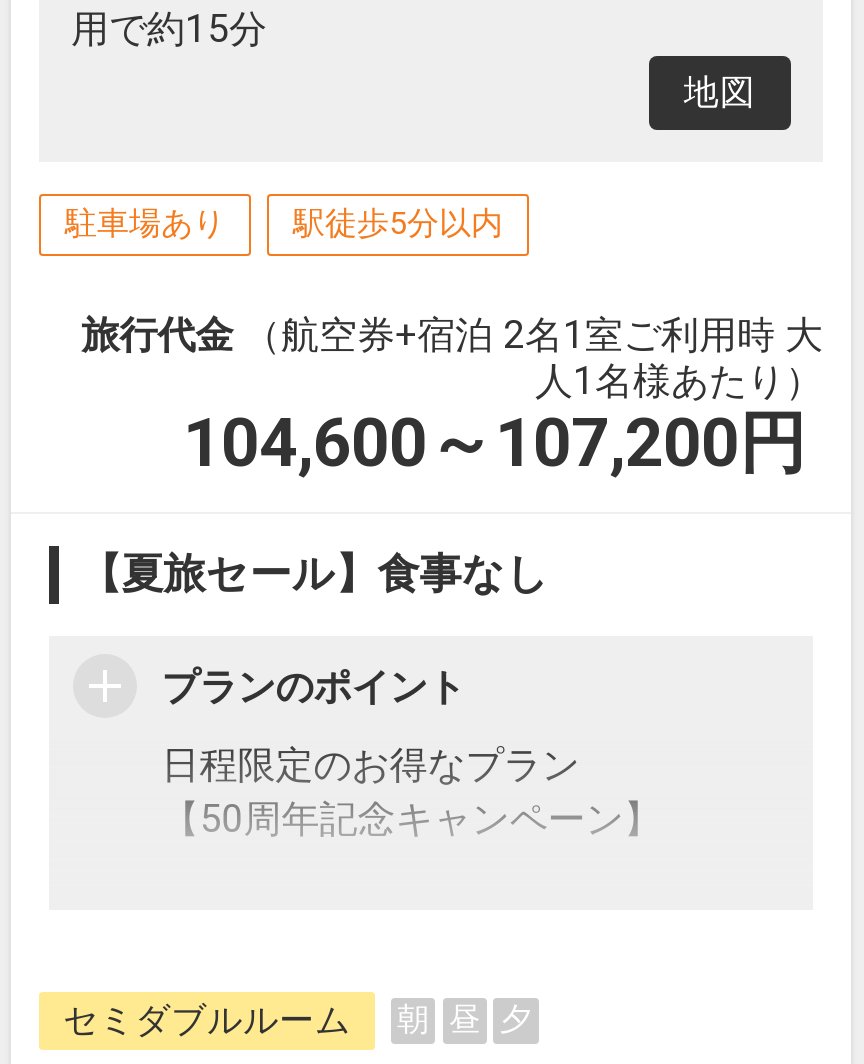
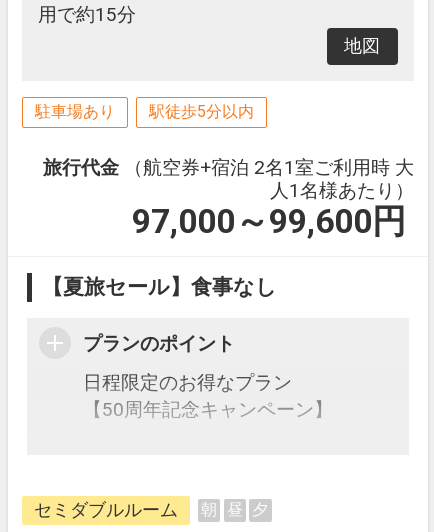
- 104,600～107,200円
+ 97,000～99,600円
